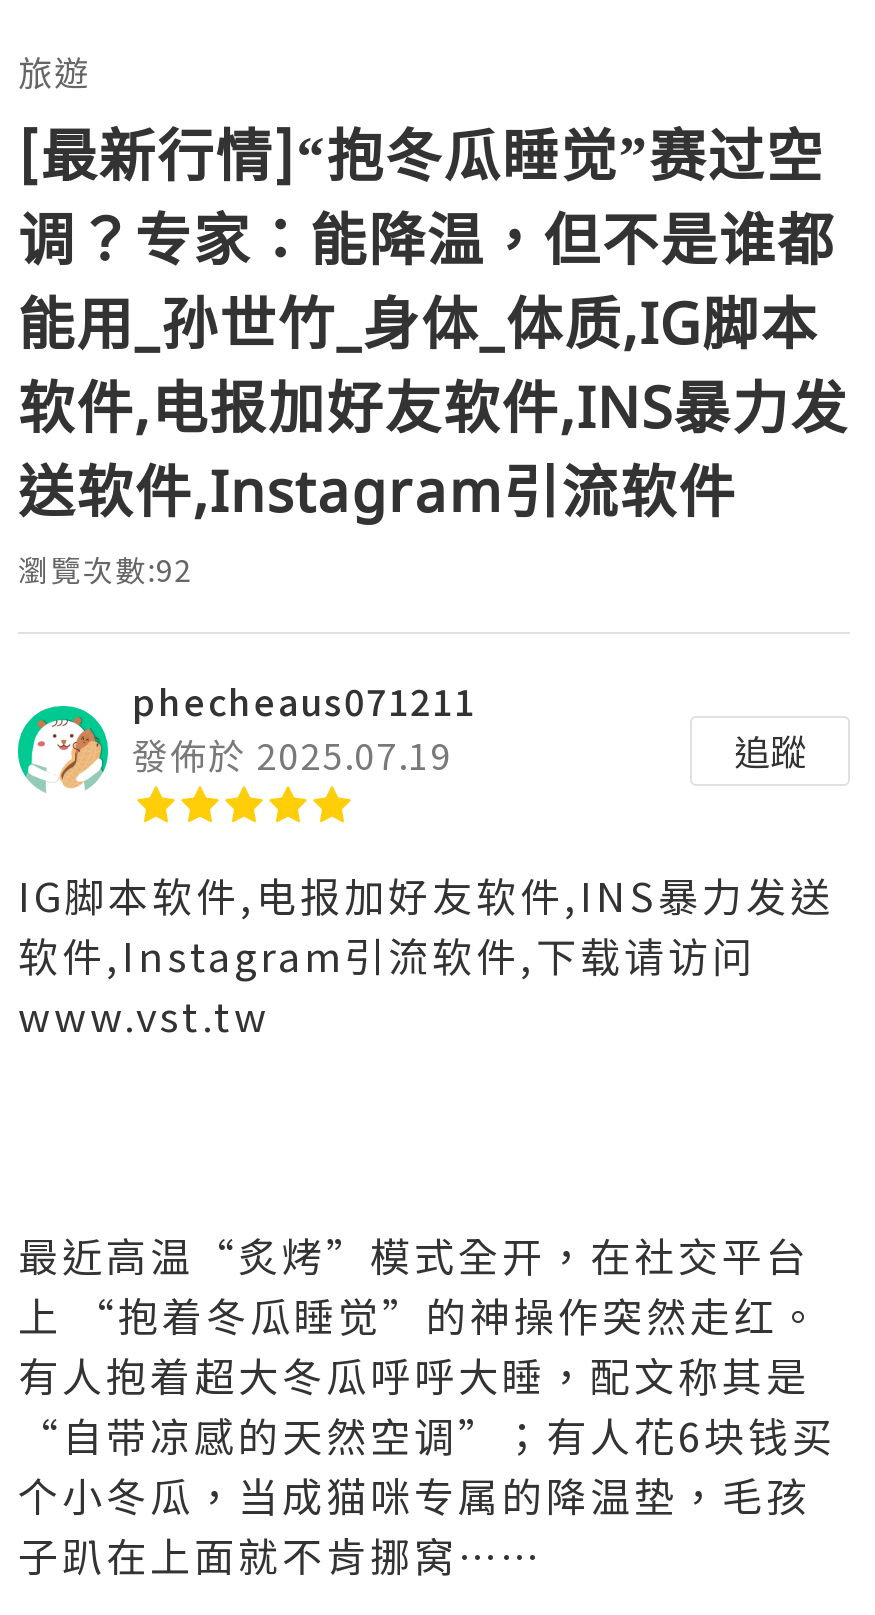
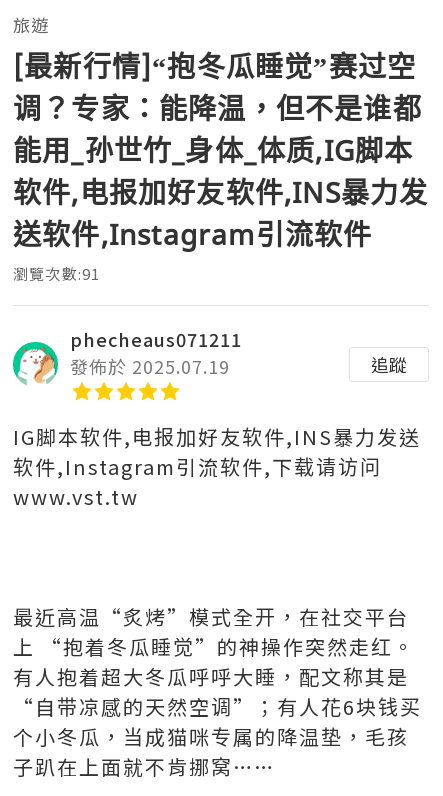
- 瀏覽次數:92
+ 瀏覽次數:91
